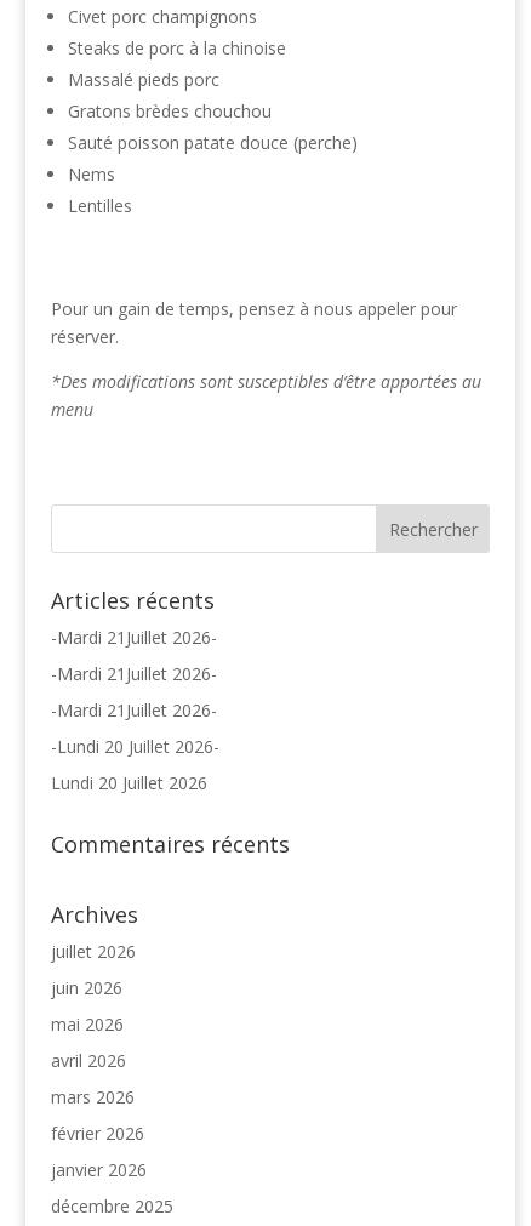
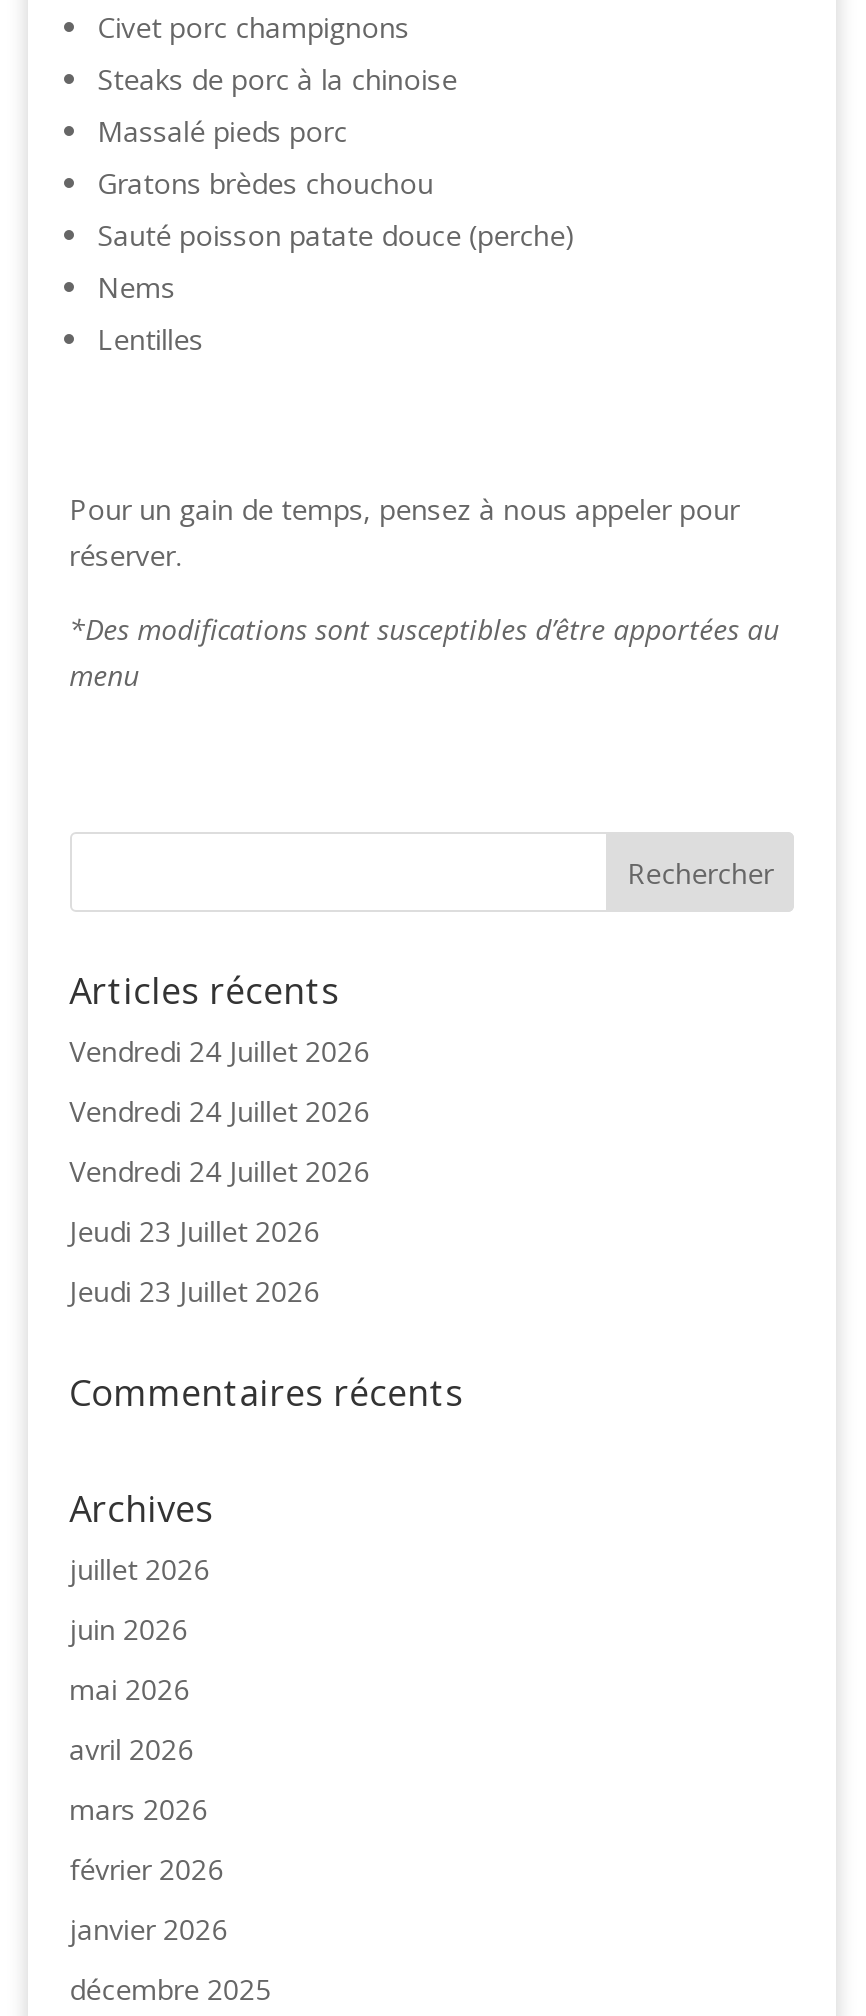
- -Mardi 21Juillet 2026-
+ Vendredi 24 Juillet 2026

- -Mardi 21Juillet 2026-
+ Vendredi 24 Juillet 2026

- -Mardi 21Juillet 2026-
+ Vendredi 24 Juillet 2026

- -Lundi 20 Juillet 2026-
+ Jeudi 23 Juillet 2026

- Lundi 20 Juillet 2026
+ Jeudi 23 Juillet 2026
